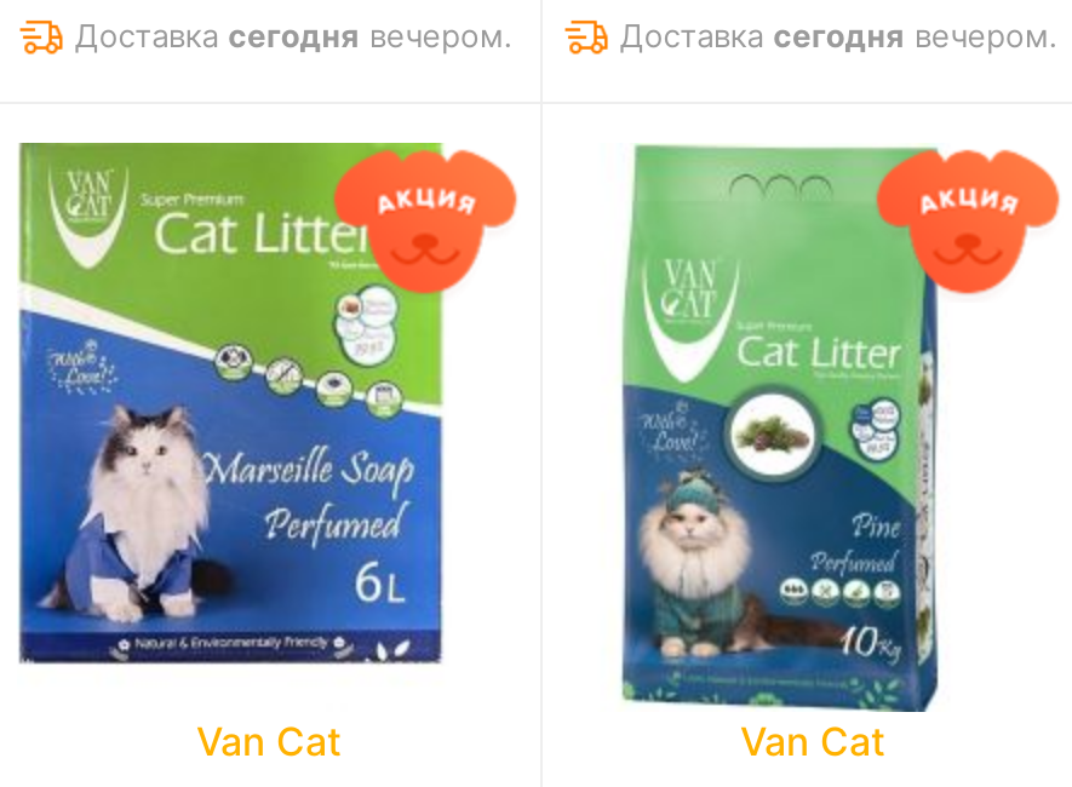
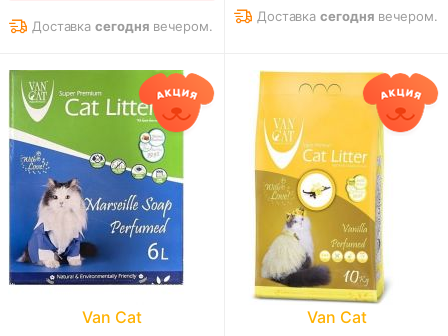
- [image]
+ [image]
